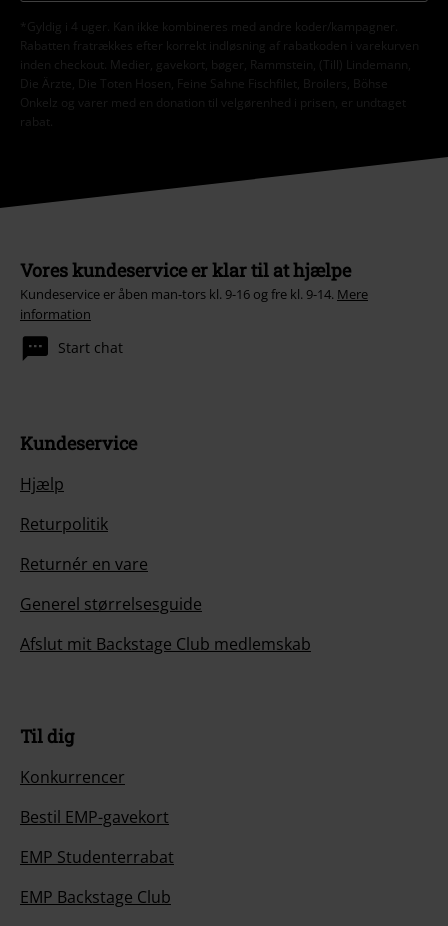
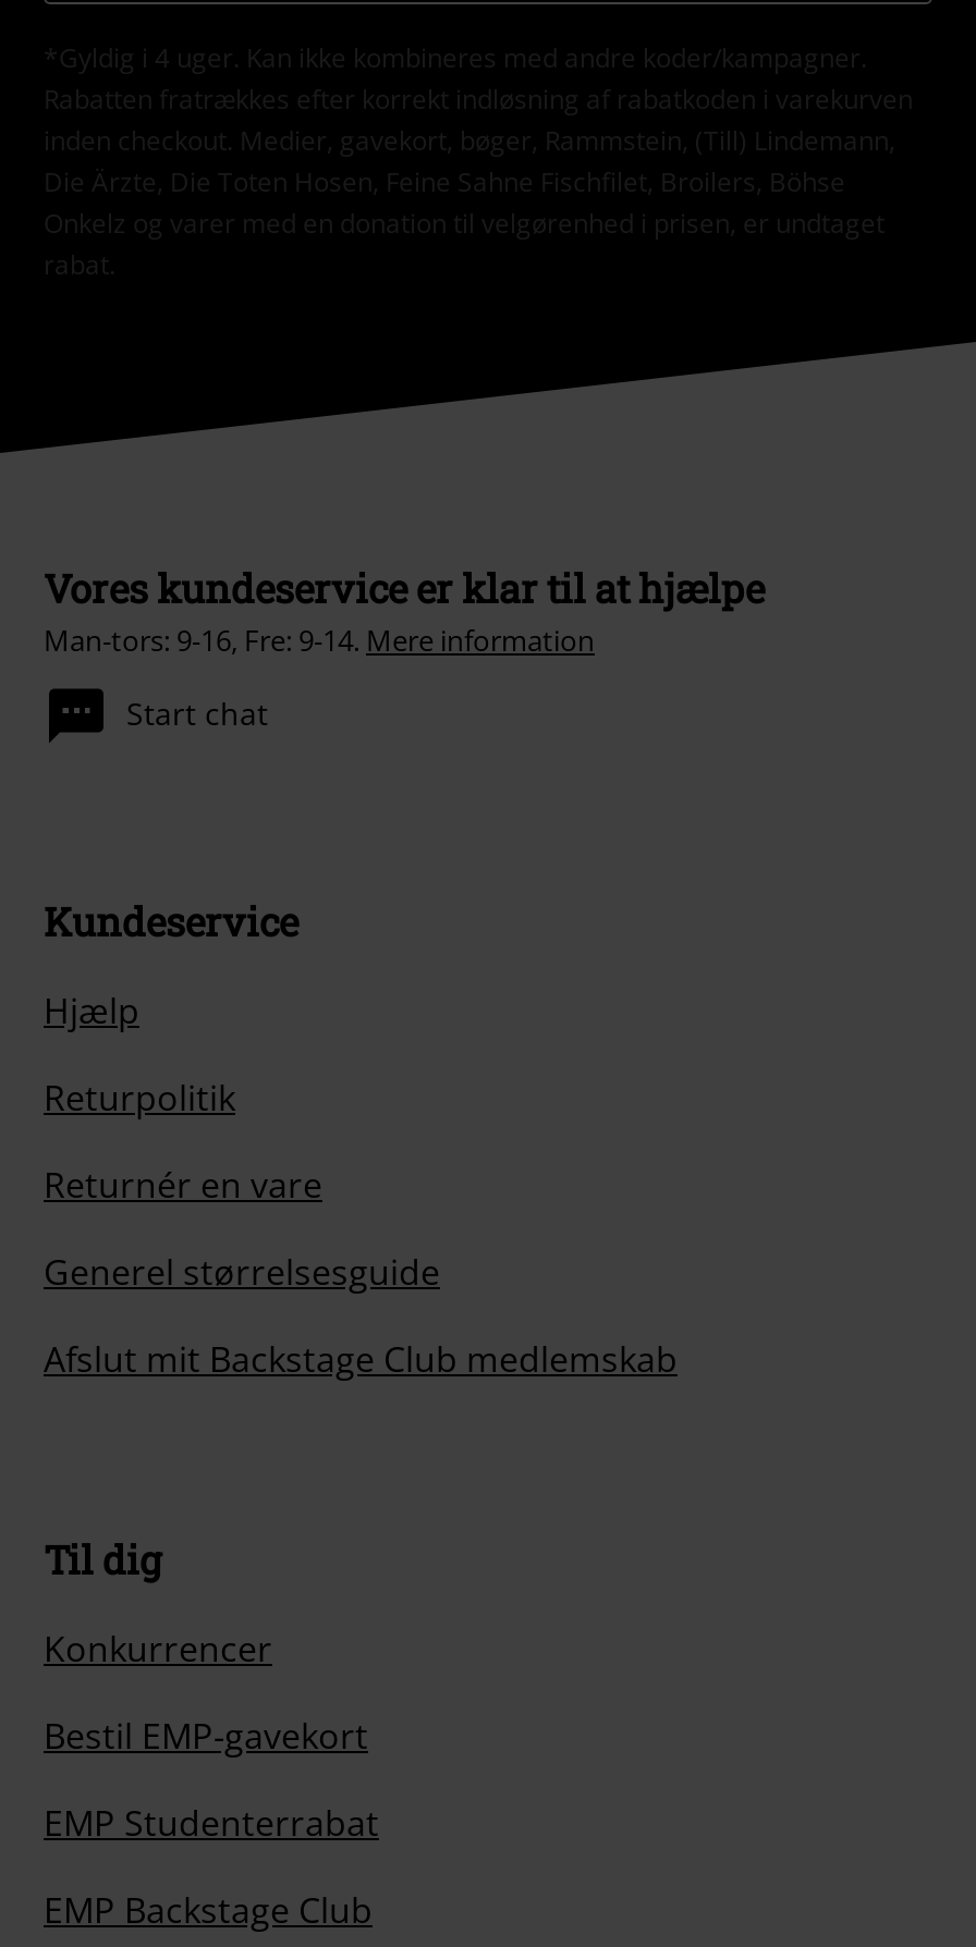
- Kundeservice er åben man-tors kl. 9-16 og fre kl. 9-14. Mere
- information
+ Man-tors: 9-16, Fre: 9-14. Mere information
